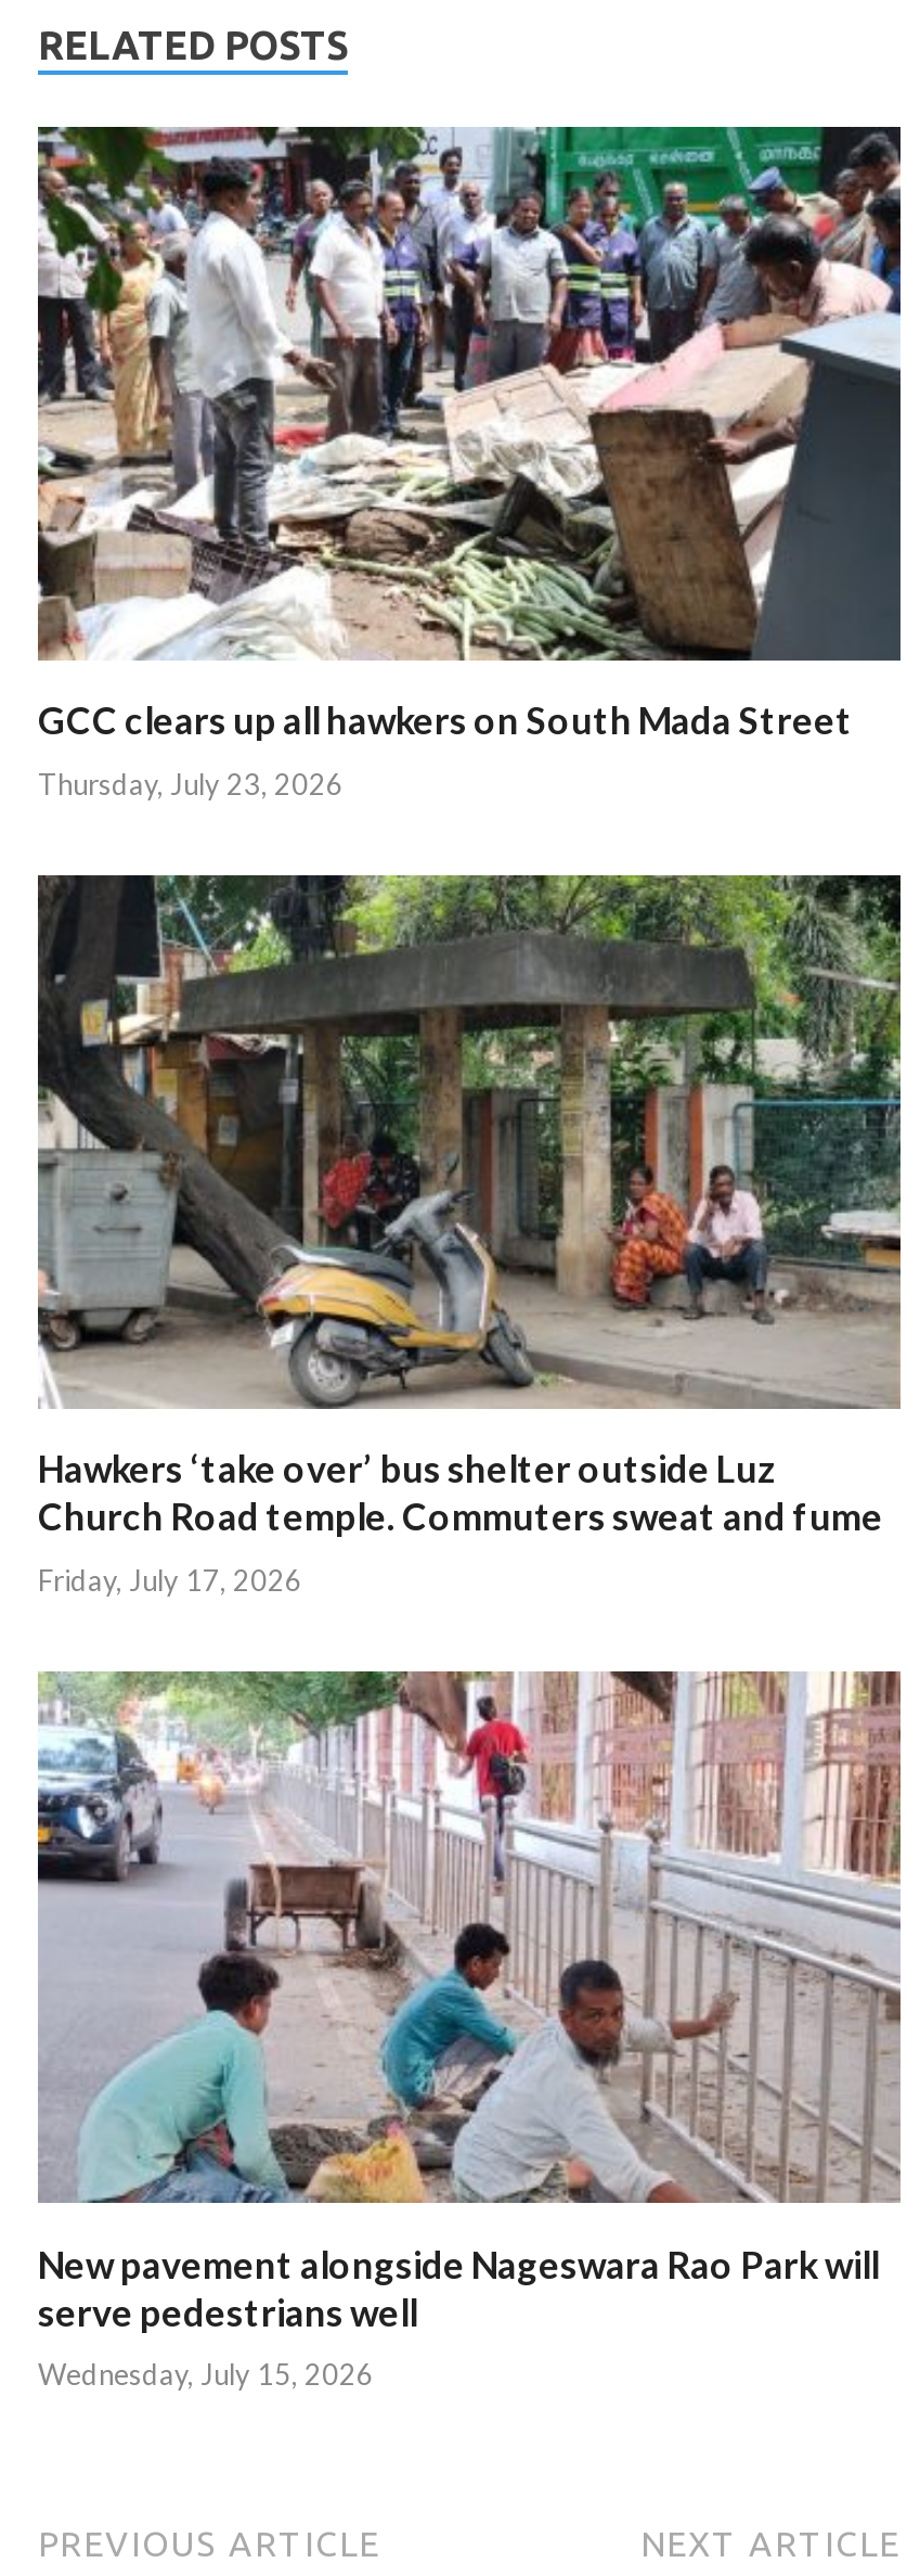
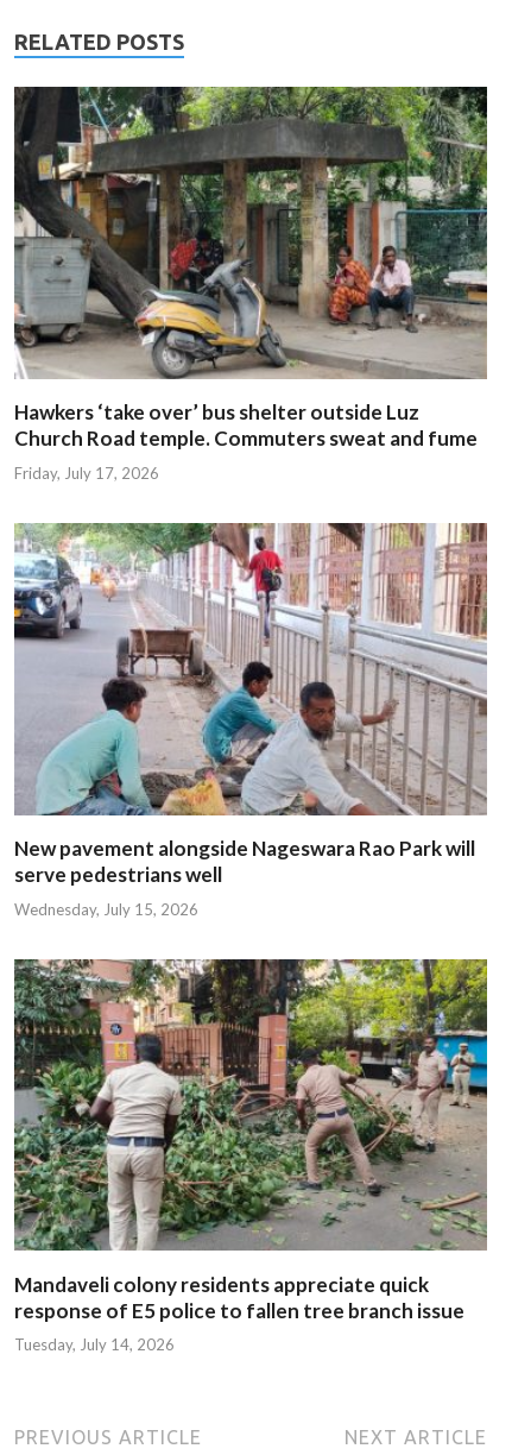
- [image]
- GCC clears up all hawkers on South Mada Street
- Thursday, July 23, 2026

moved up: [image] | Hawkers ‘take over’ bus shelter outside Luz | Church Road temple. Commuters sweat and fume | Friday, July 17, 2026 | New pavement alongside Nageswara Rao Park will | serve pedestrians well | Wednesday, July 15, 2026

+ [image]
+ Mandaveli colony residents appreciate quick
+ response of E5 police to fallen tree branch issue
+ Tuesday, July 14, 2026
